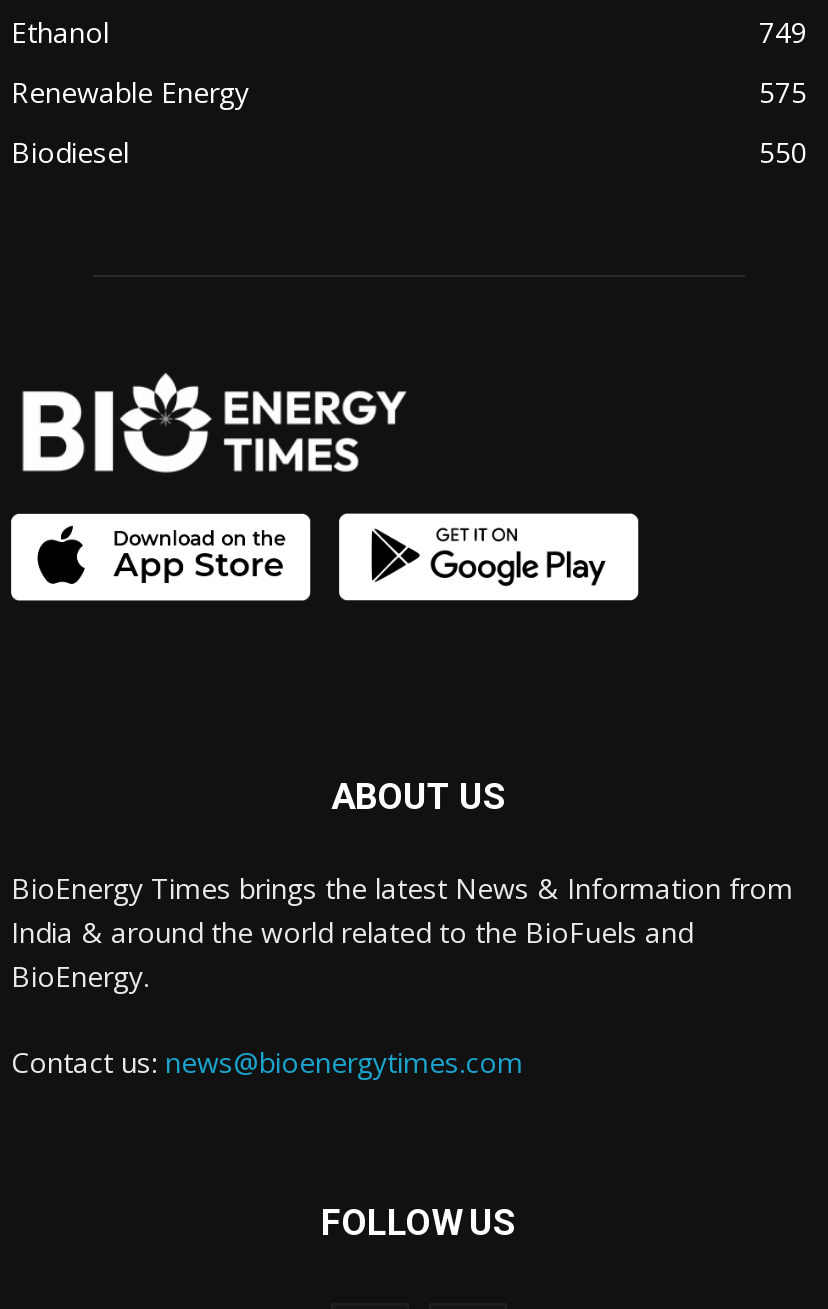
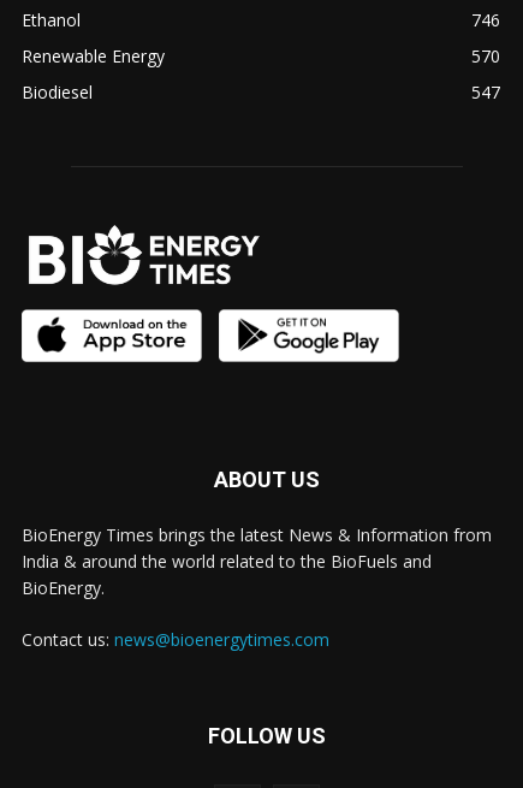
- 749
+ 746

- 575
+ 570

- 550
+ 547
